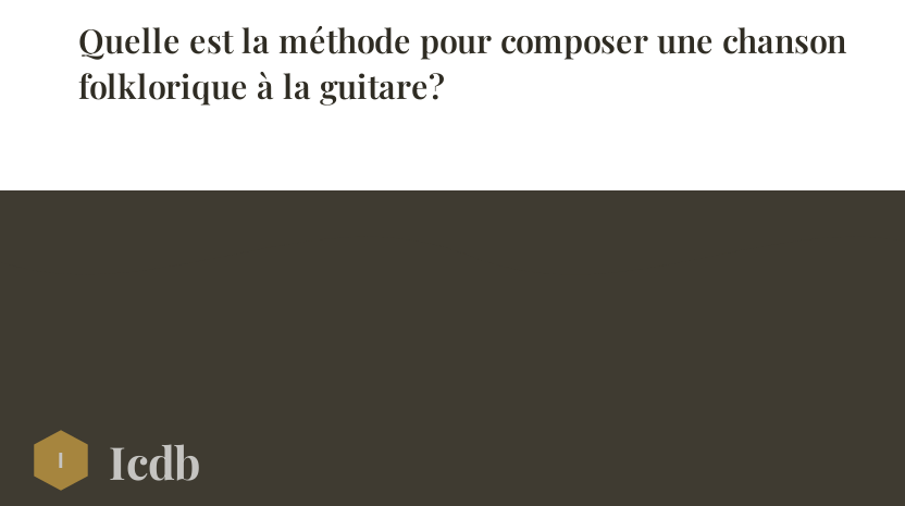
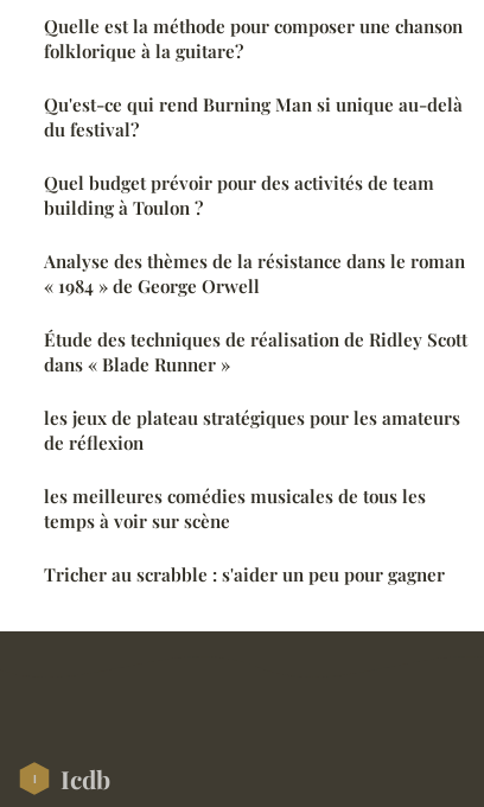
+ Qu'est-ce qui rend Burning Man si unique au-delà
+ du festival?
+ Quel budget prévoir pour des activités de team
+ building à Toulon ?
+ Analyse des thèmes de la résistance dans le roman
+ « 1984 » de George Orwell
+ Étude des techniques de réalisation de Ridley Scott
+ dans « Blade Runner »
+ les jeux de plateau stratégiques pour les amateurs
+ de réflexion
+ les meilleures comédies musicales de tous les
+ temps à voir sur scène
+ Tricher au scrabble : s'aider un peu pour gagner
